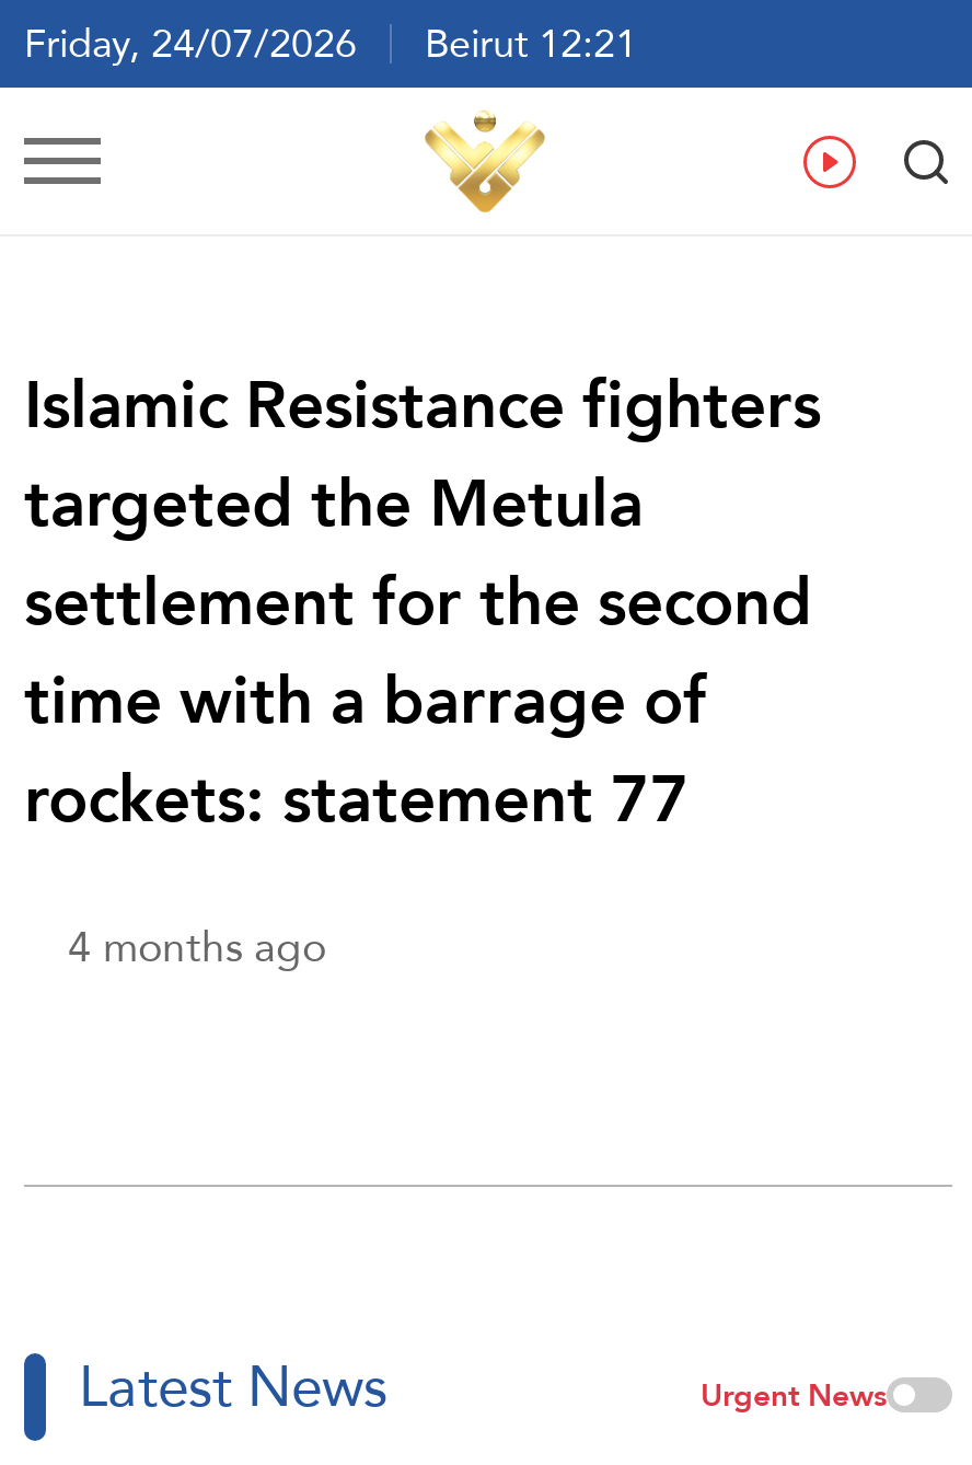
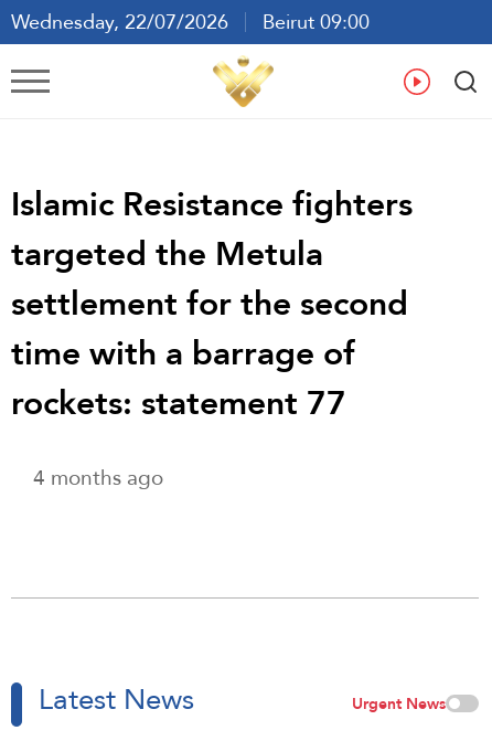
- Friday, 24/07/2026 Beirut 12:21
+ Wednesday, 22/07/2026 Beirut 09:00
